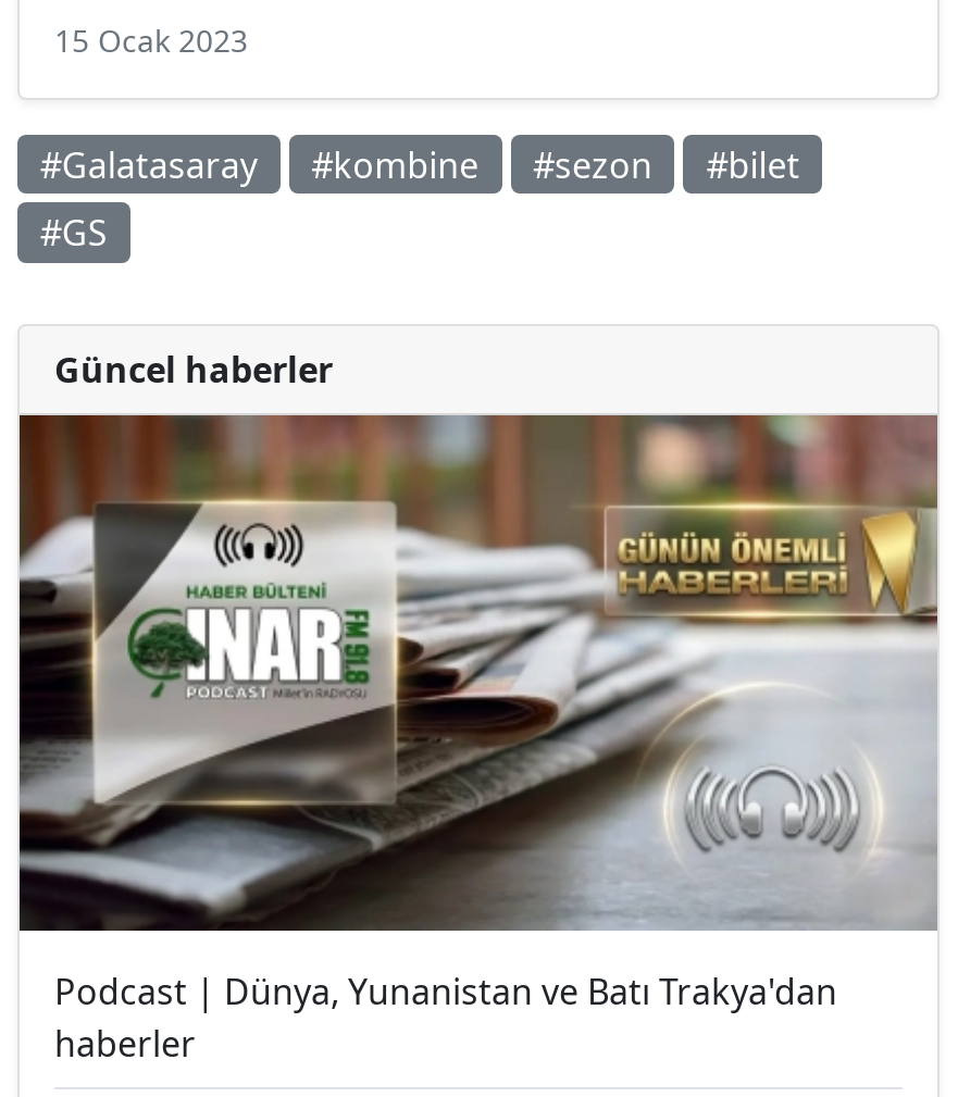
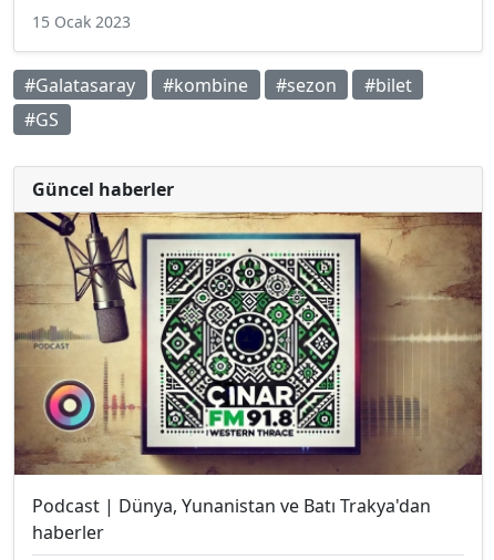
- [image]
+ [image]
